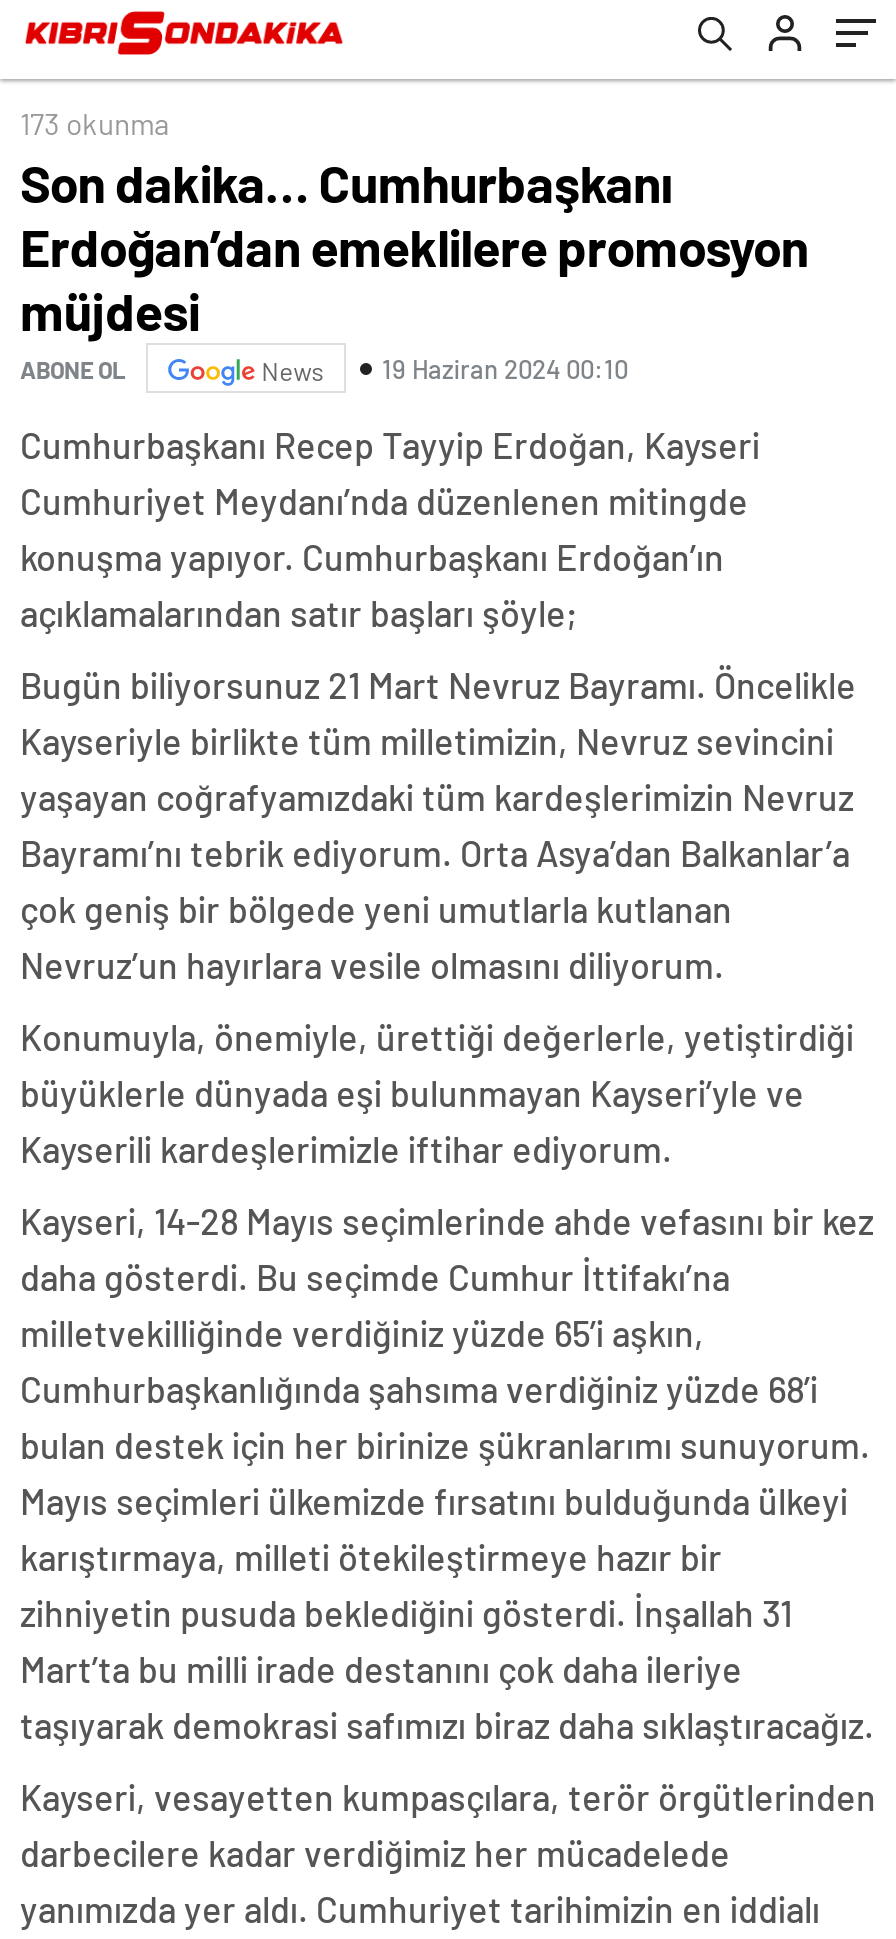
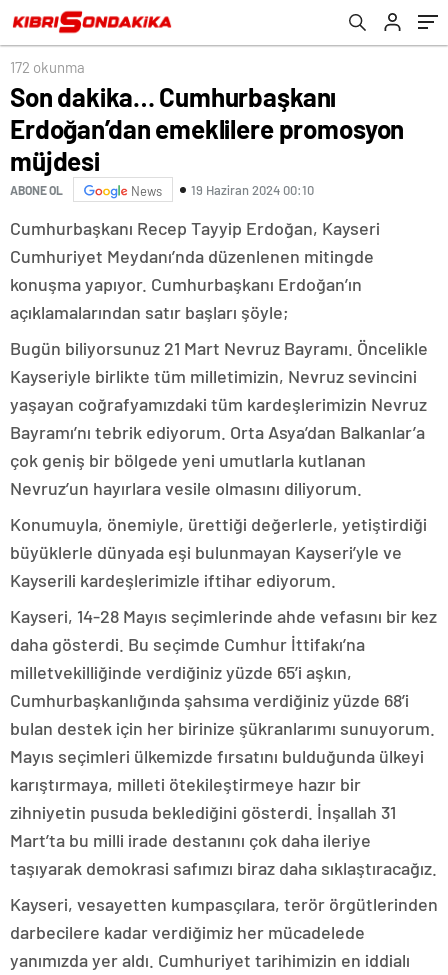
- 173 okunma
+ 172 okunma
